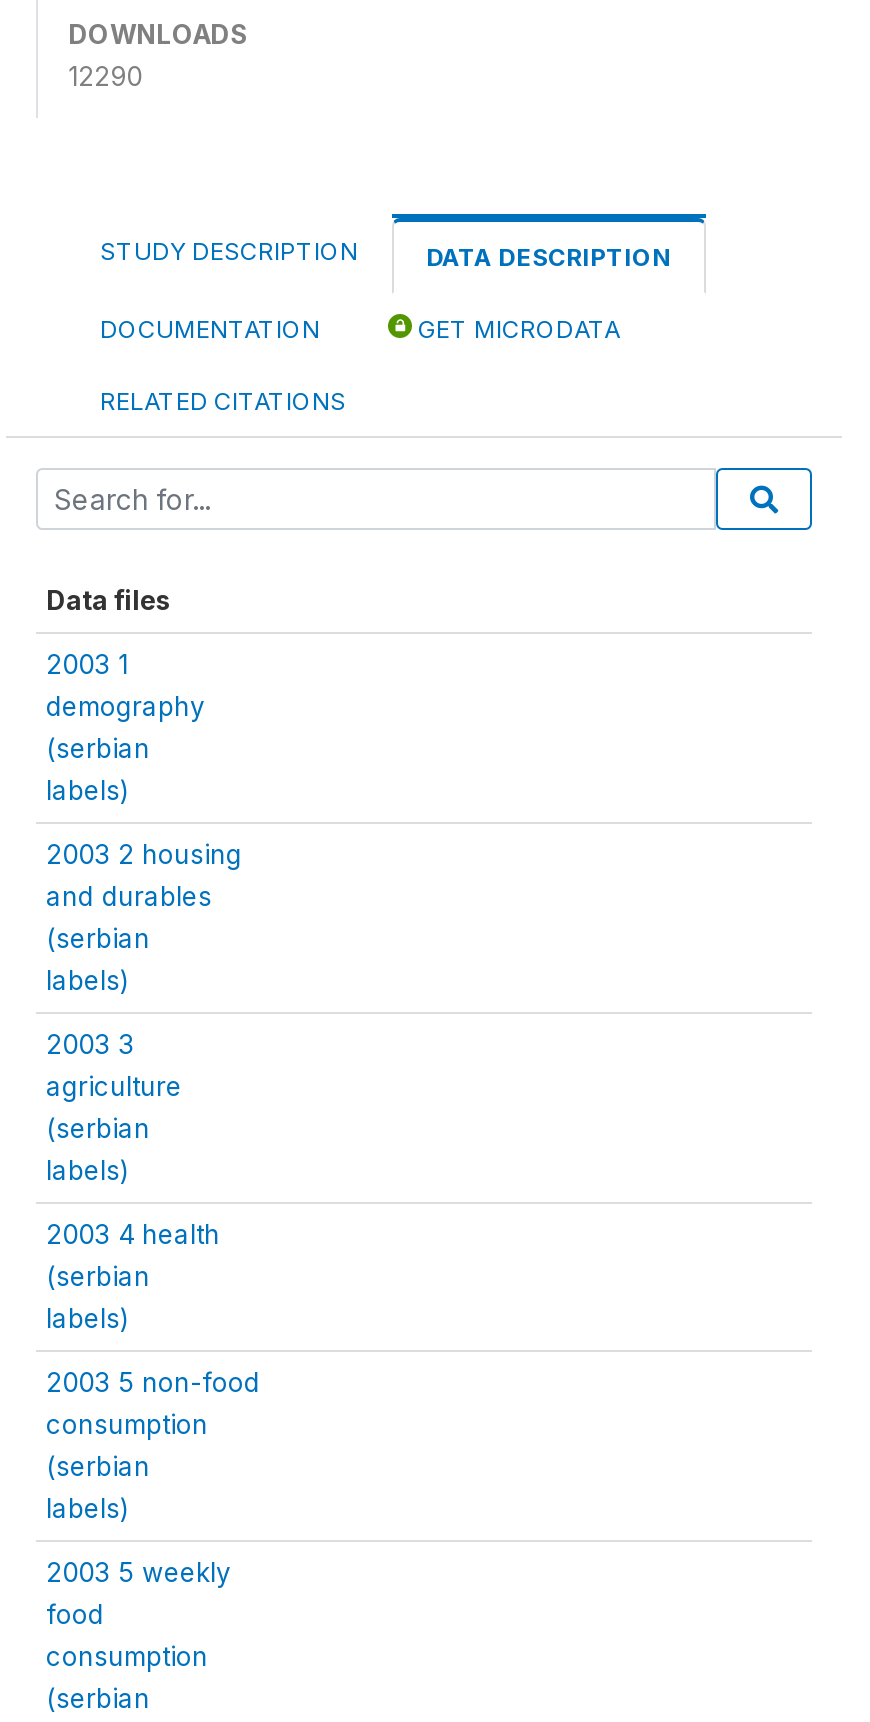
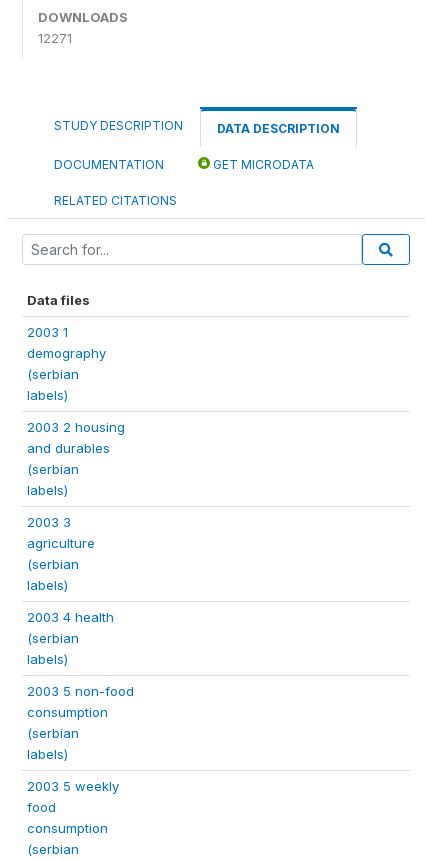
- 12290
+ 12271
